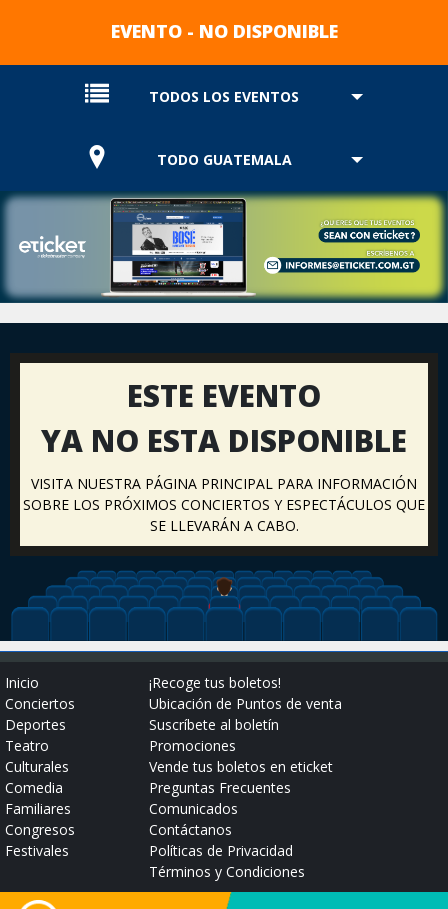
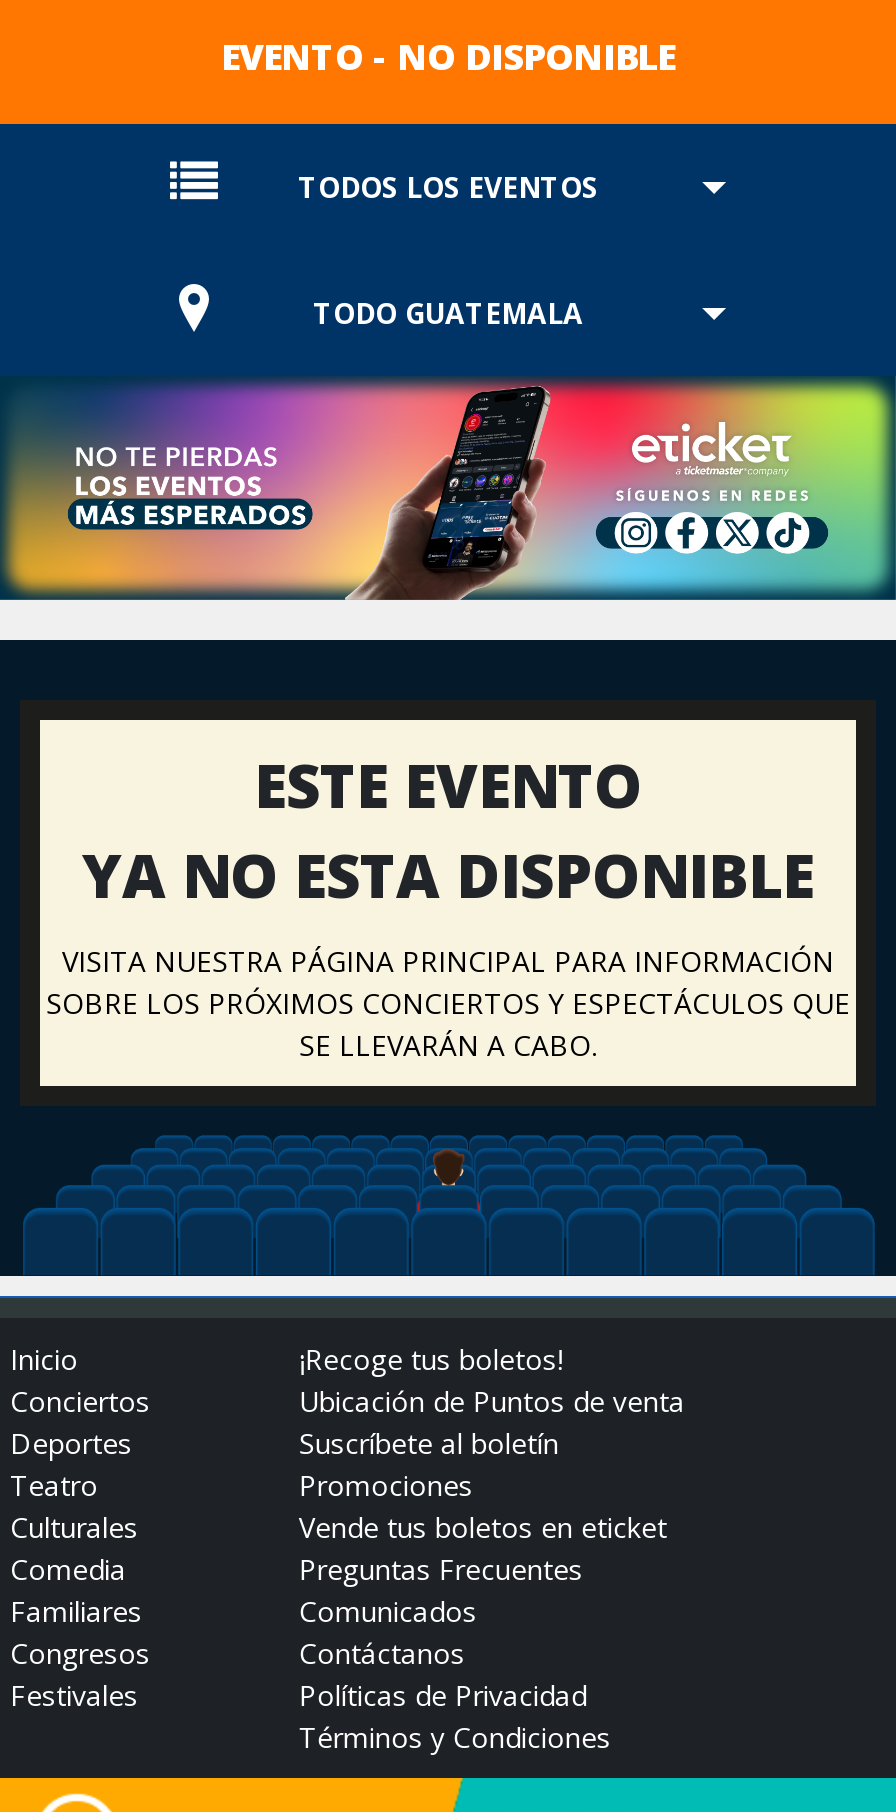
- [image]
+ [image]
